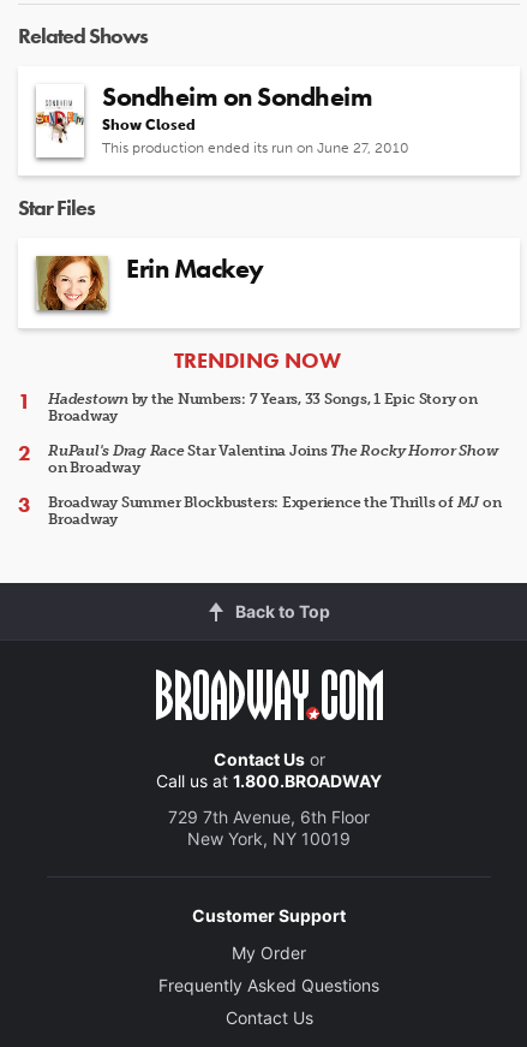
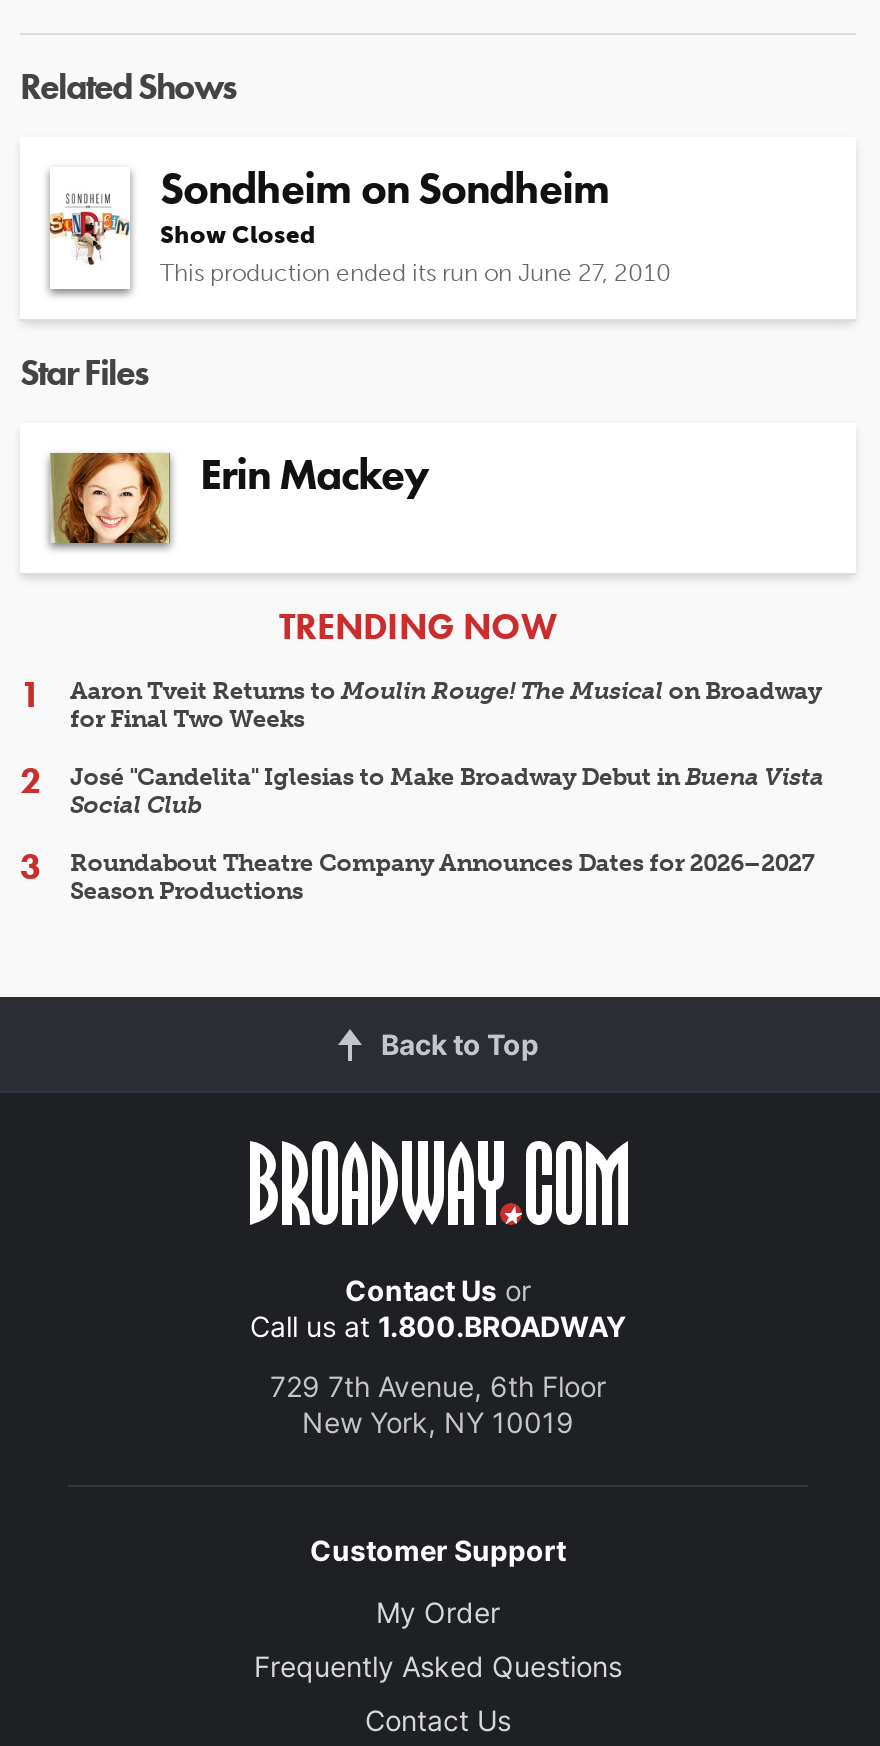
- Hadestown by the Numbers: 7 Years, 33 Songs, 1 Epic Story on
- Broadway
+ Aaron Tveit Returns to Moulin Rouge! The Musical on Broadway
+ for Final Two Weeks

- RuPaul's Drag Race Star Valentina Joins The Rocky Horror Show
- on Broadway
+ José "Candelita" Iglesias to Make Broadway Debut in Buena Vista
+ Social Club

- Broadway Summer Blockbusters: Experience the Thrills of MJ on
- Broadway
+ Roundabout Theatre Company Announces Dates for 2026–2027
+ Season Productions
